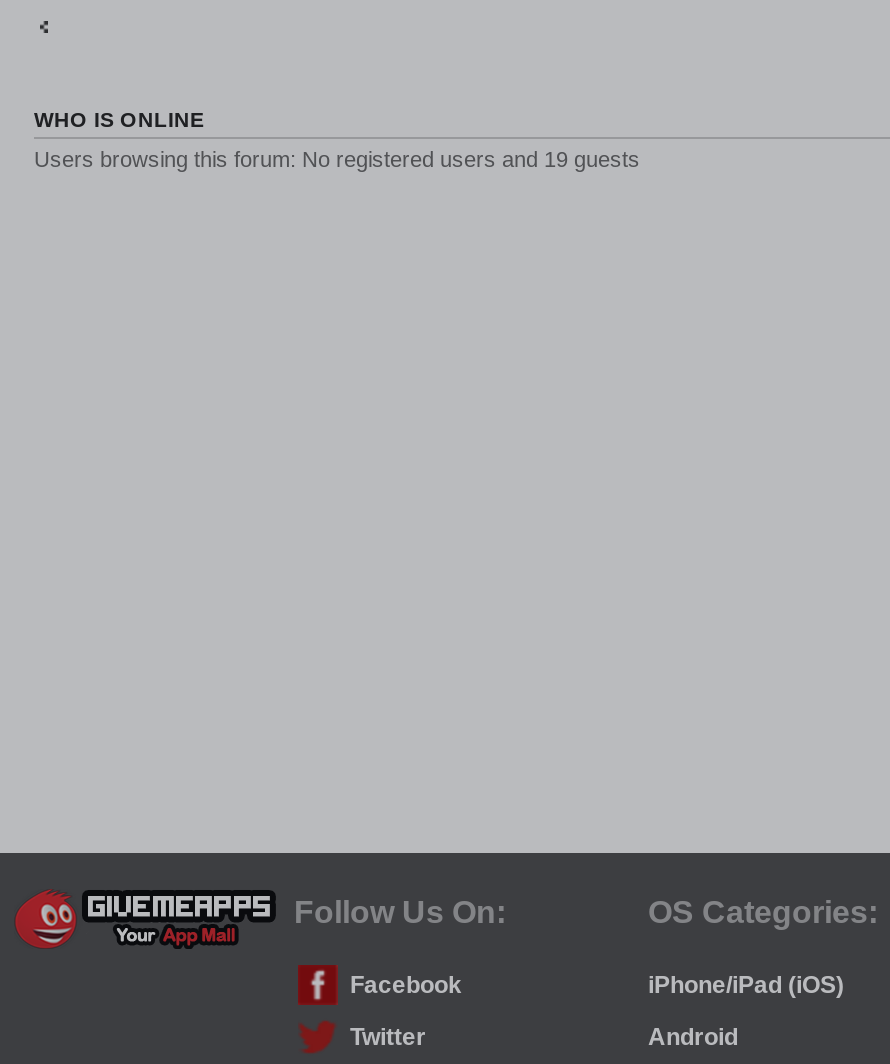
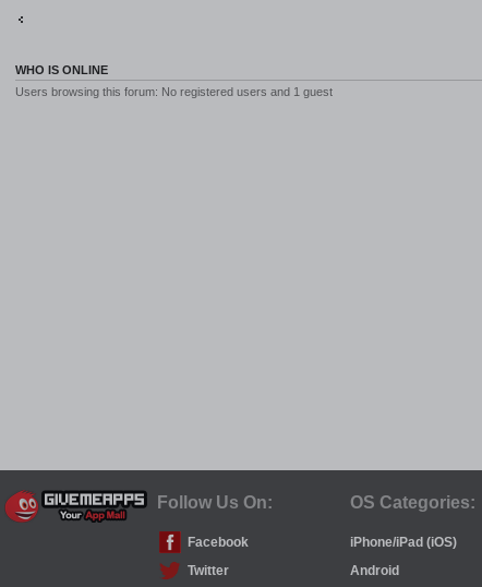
- Users browsing this forum: No registered users and 19 guests
+ Users browsing this forum: No registered users and 1 guest
